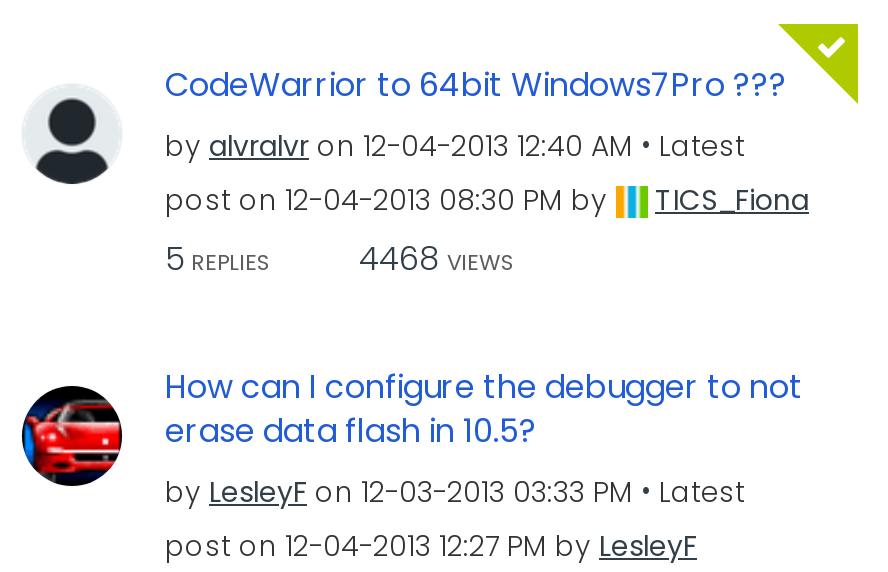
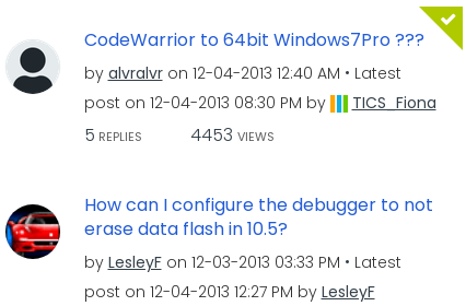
- 5 REPLIES 4468 VIEWS
+ 5 REPLIES 4453 VIEWS
